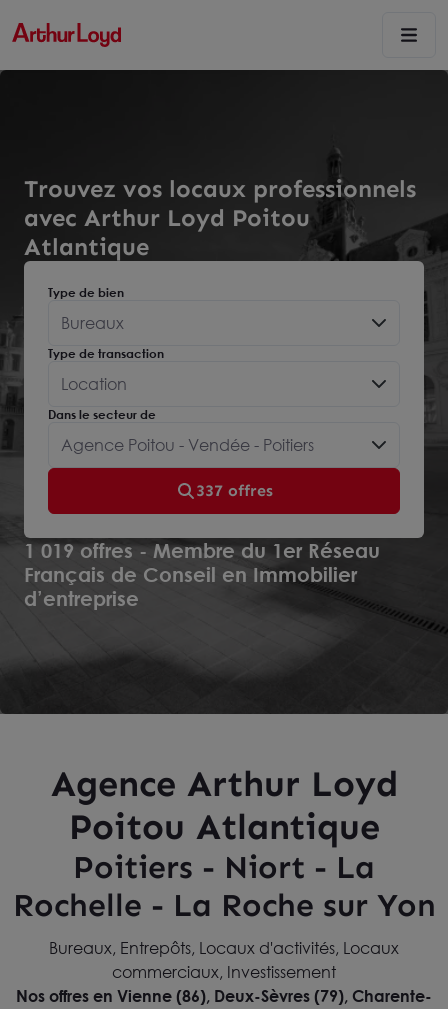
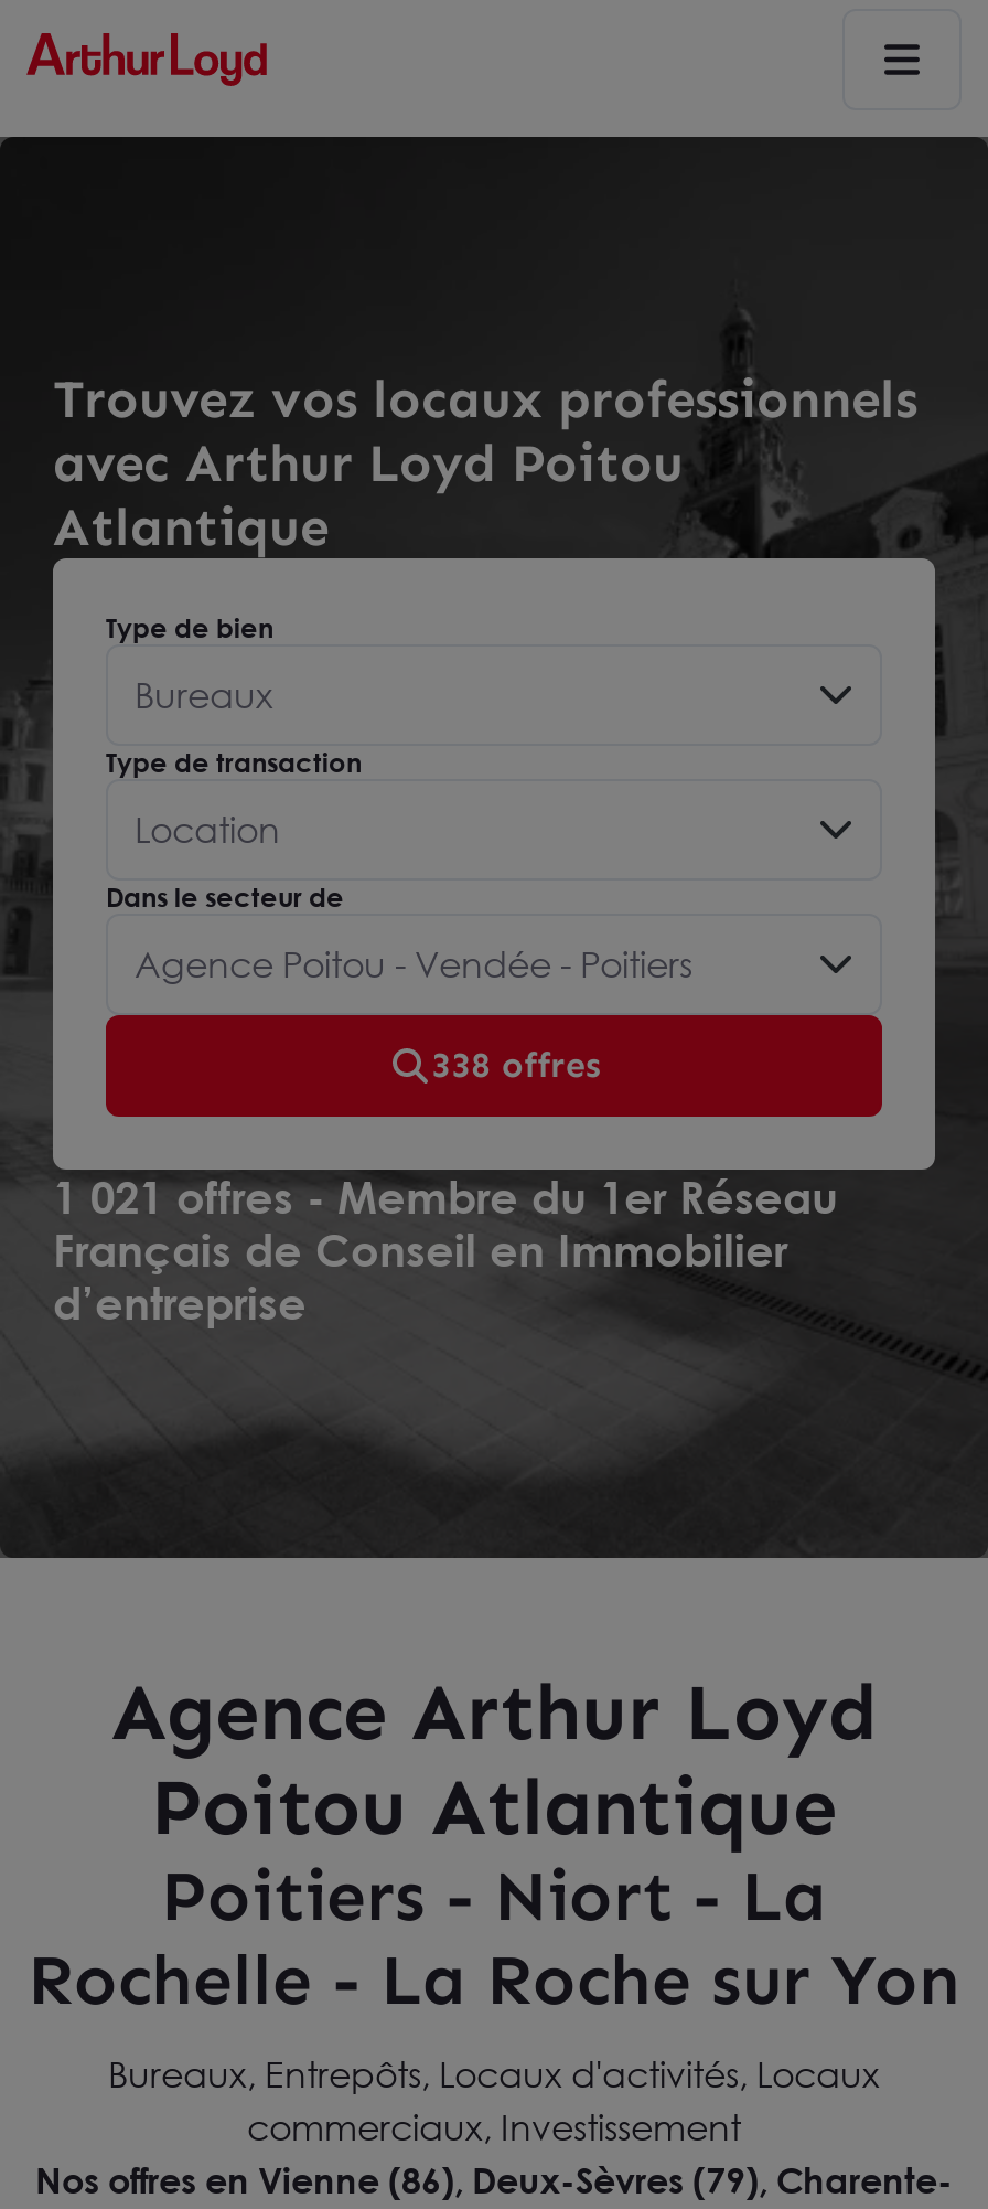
- 337 offres
+ 338 offres

- 1 019 offres - Membre du 1er Réseau
+ 1 021 offres - Membre du 1er Réseau
